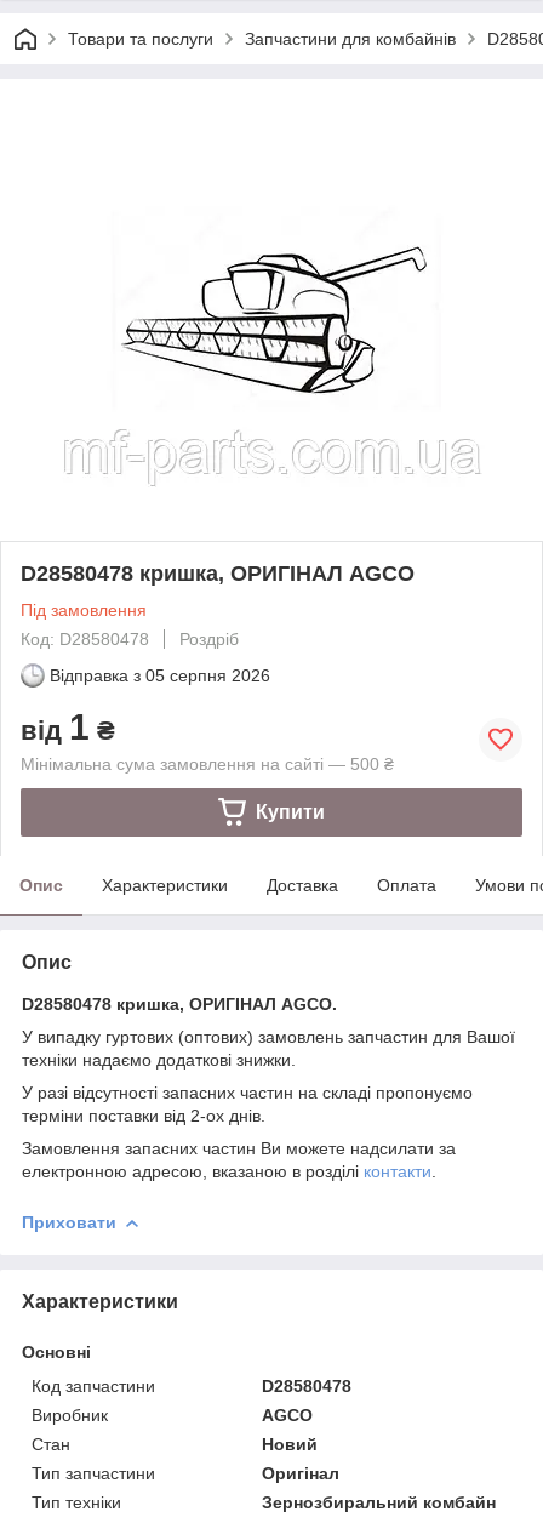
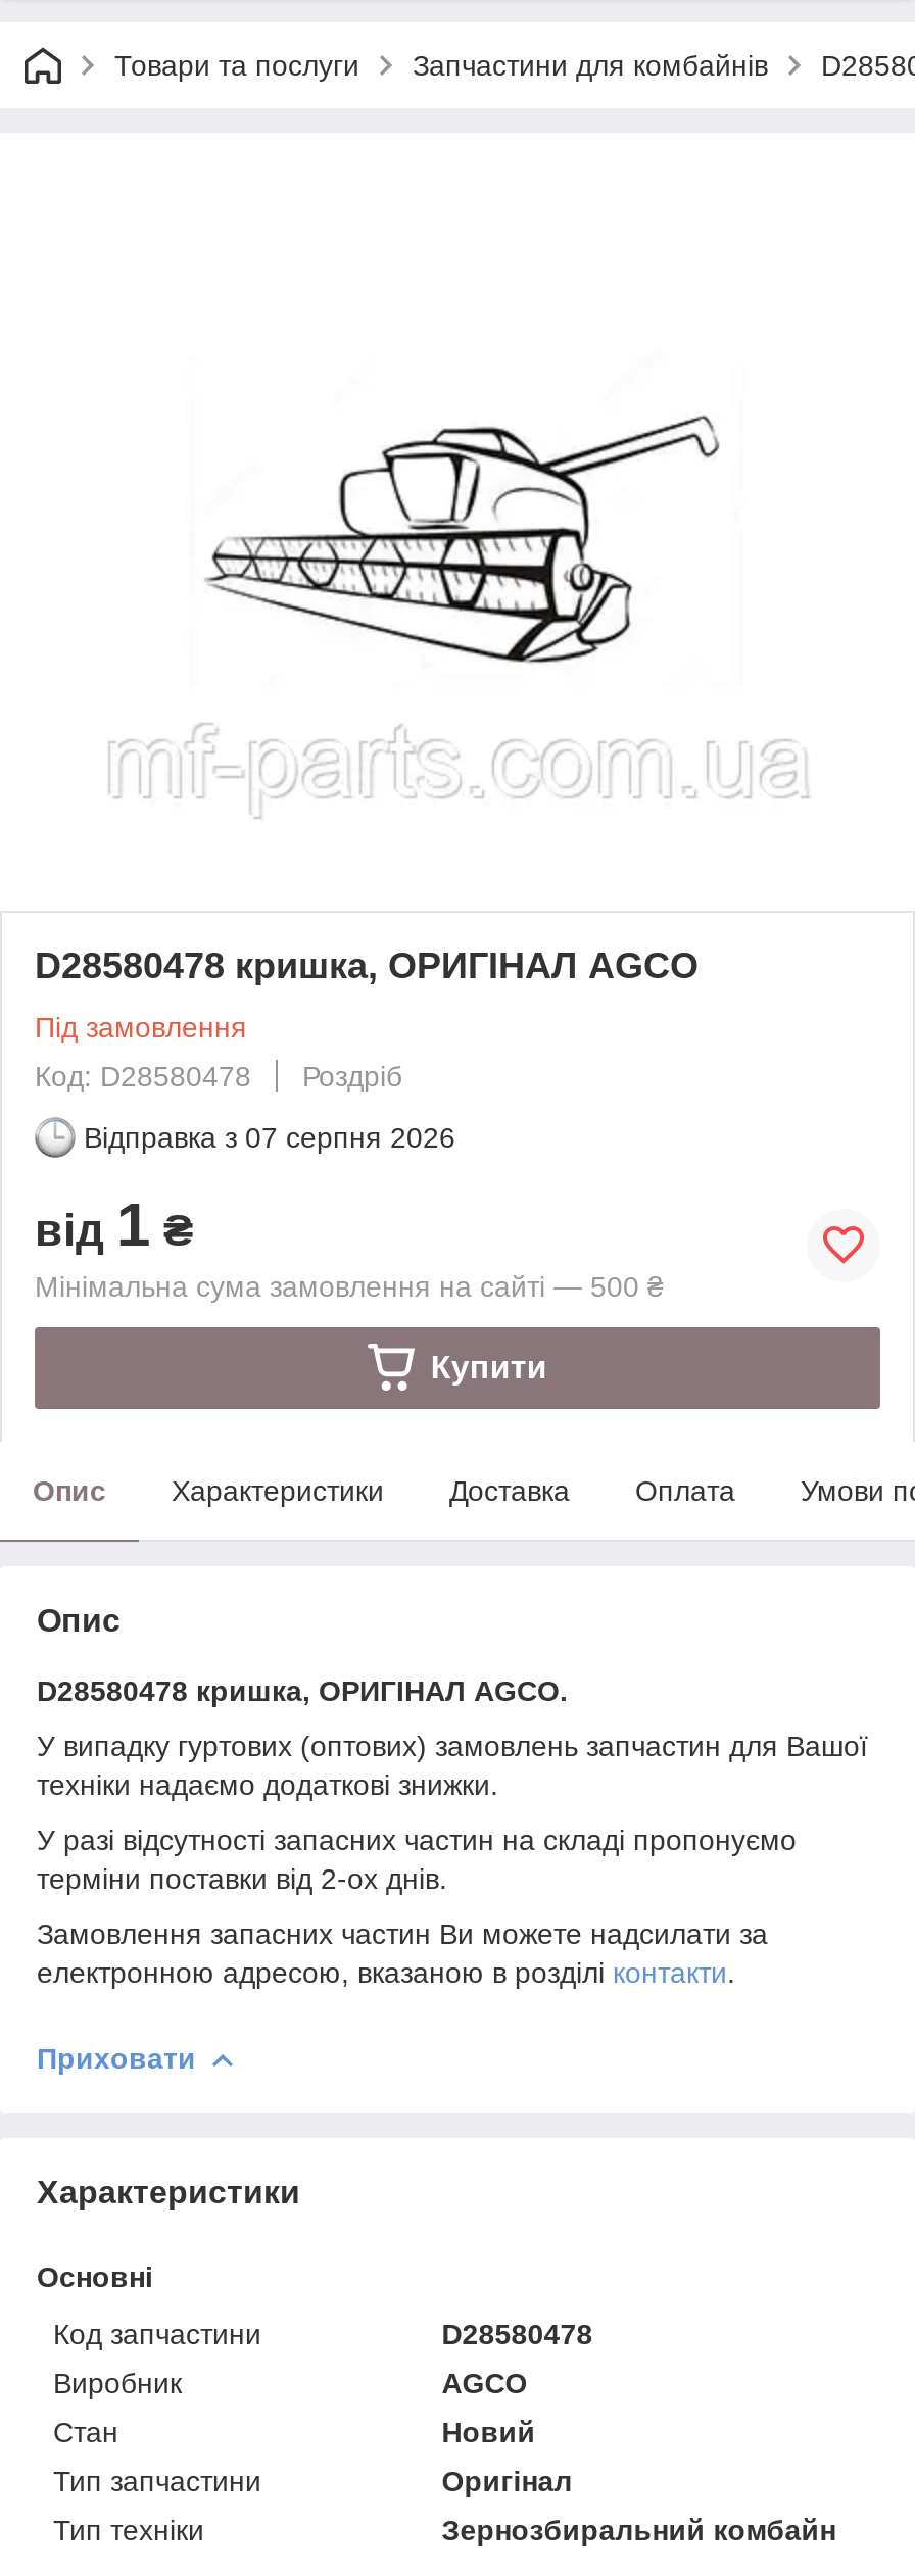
- Відправка з 05 серпня 2026
+ Відправка з 07 серпня 2026
